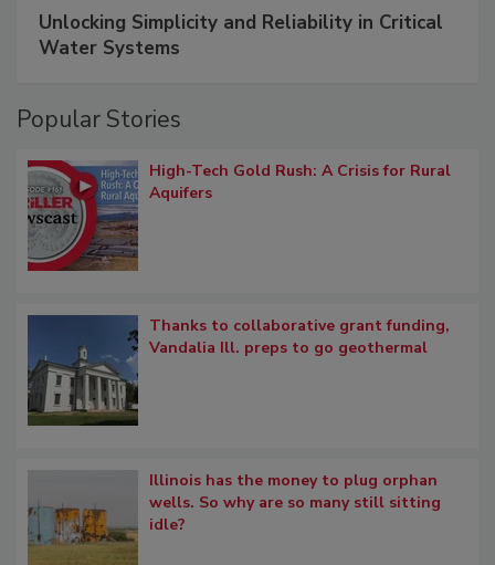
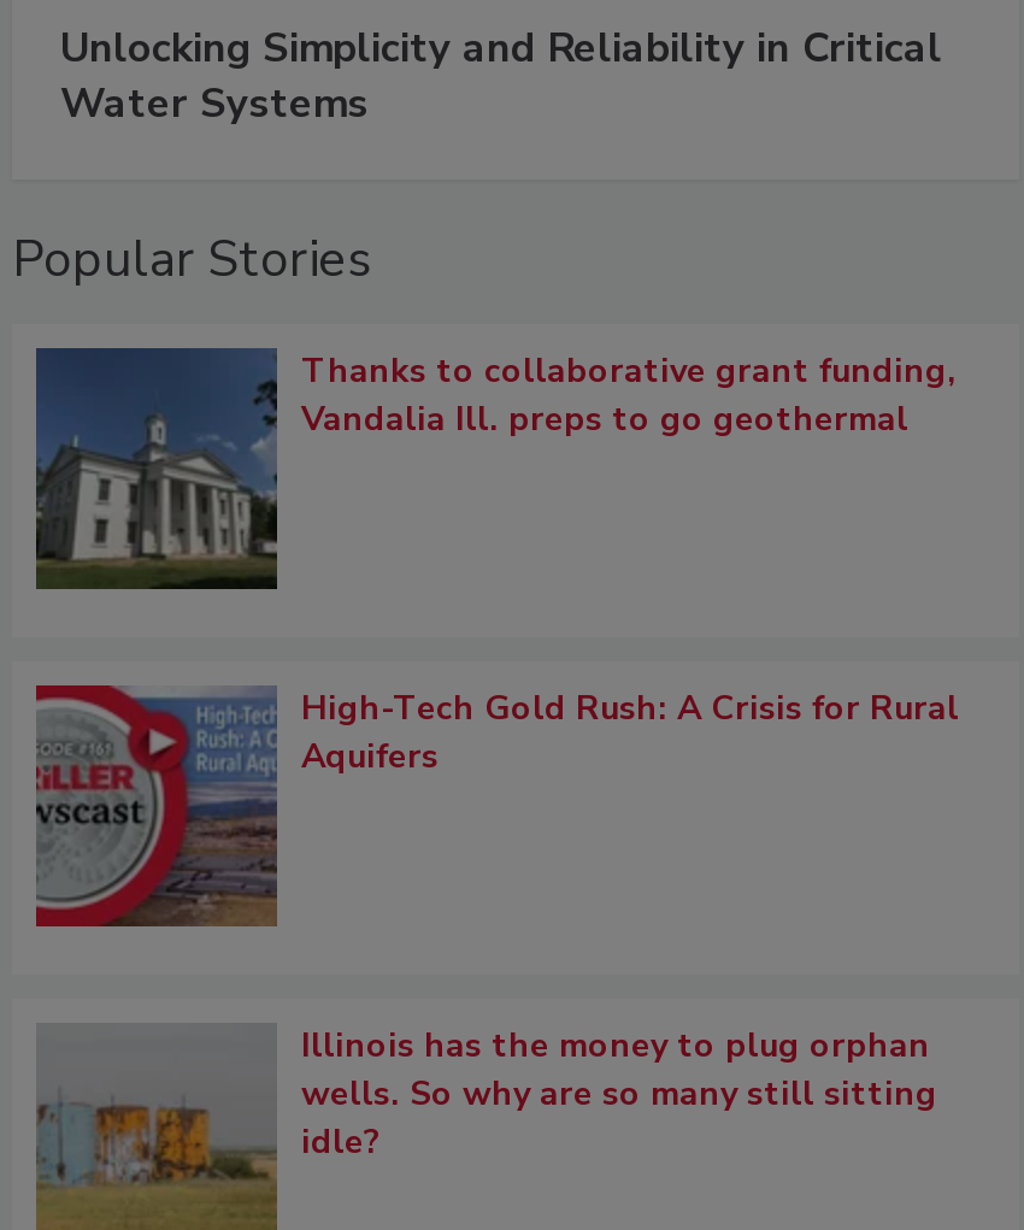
moved down: [image] | High-Tech Gold Rush: A Crisis for Rural | Aquifers

moved up: [image] | Thanks to collaborative grant funding, | Vandalia Ill. preps to go geothermal
